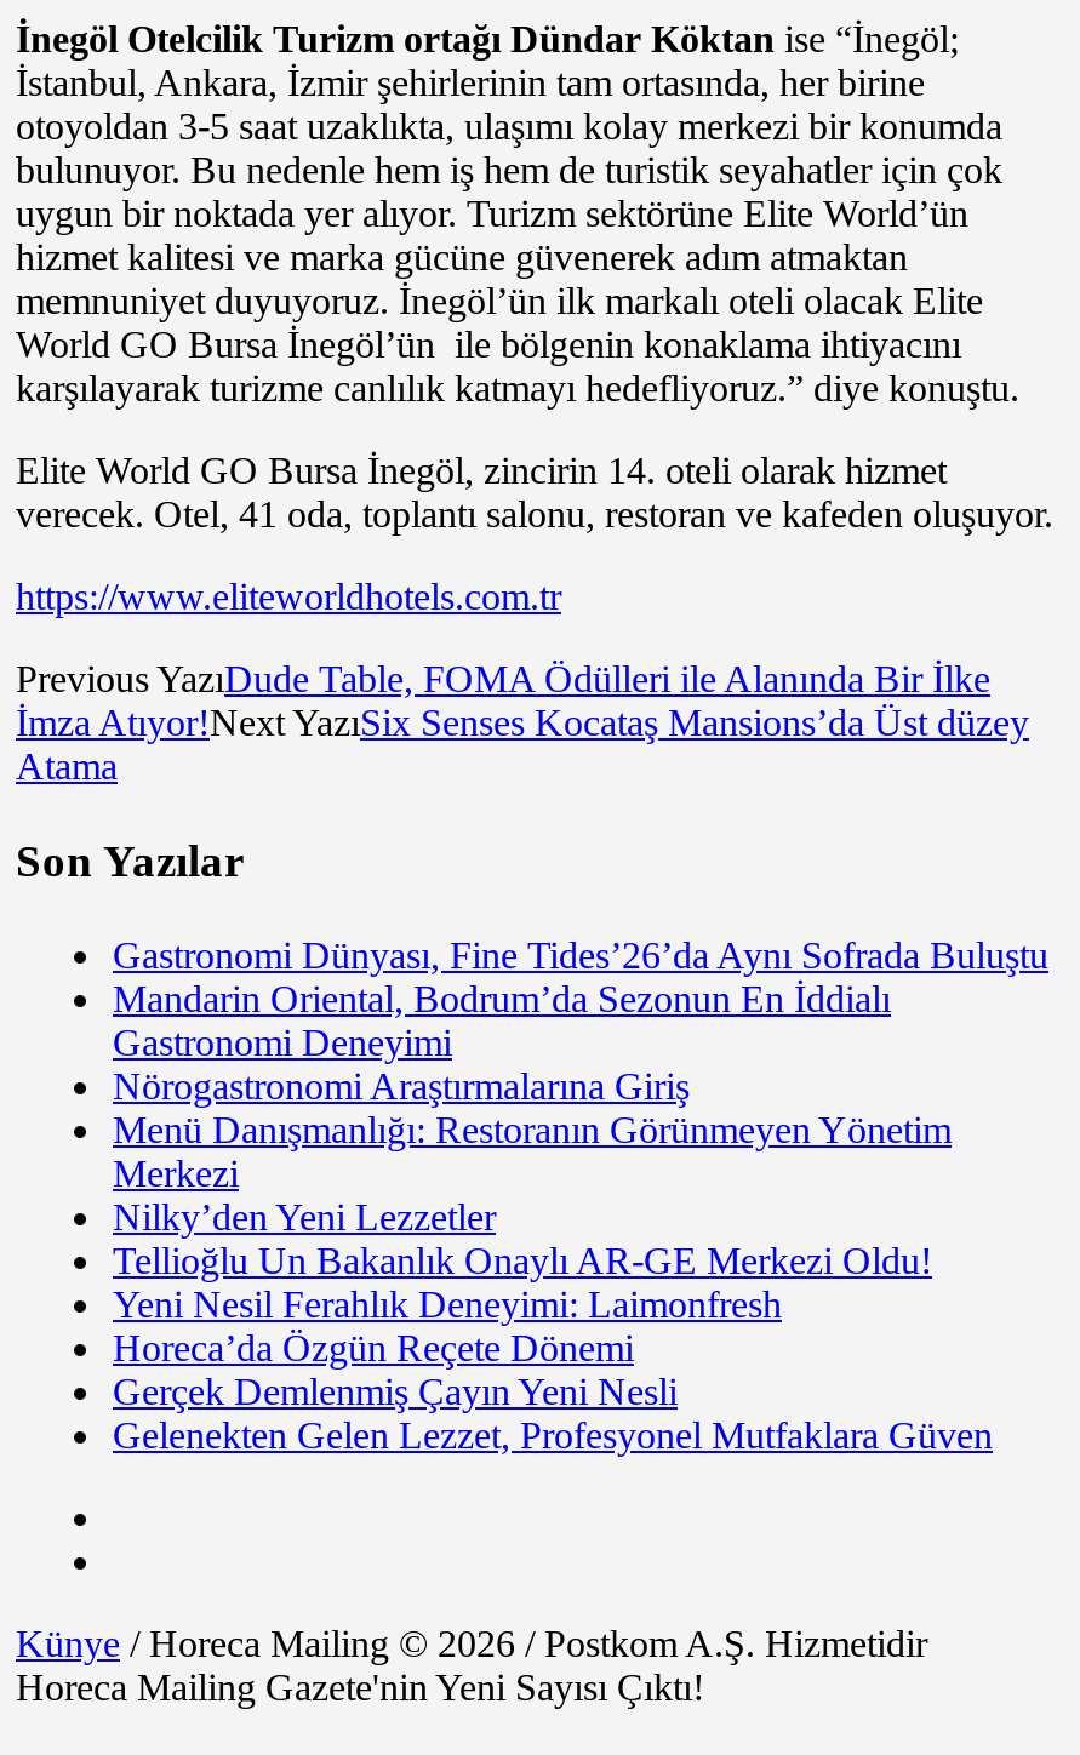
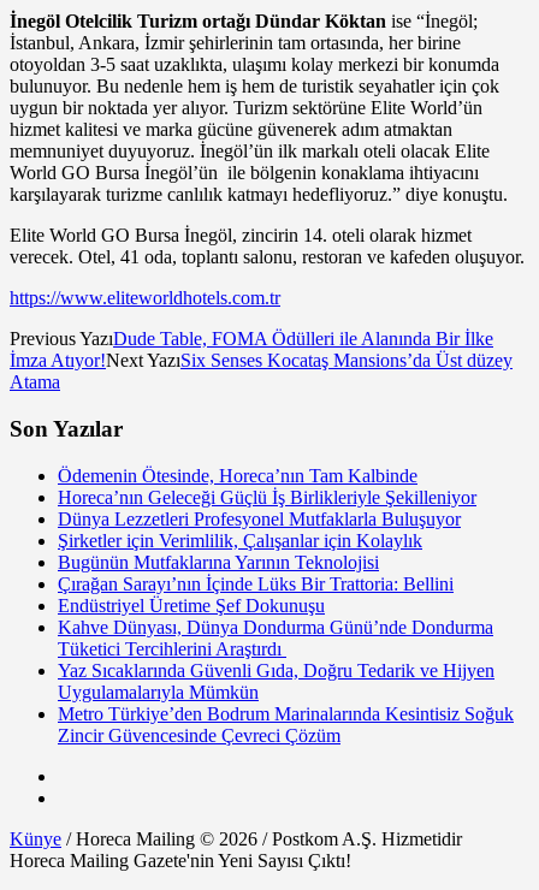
- Gastronomi Dünyası, Fine Tides’26’da Aynı Sofrada Buluştu
- Mandarin Oriental, Bodrum’da Sezonun En İddialı
- Gastronomi Deneyimi
- Nörogastronomi Araştırmalarına Giriş
- Menü Danışmanlığı: Restoranın Görünmeyen Yönetim
- Merkezi
- Nilky’den Yeni Lezzetler
- Tellioğlu Un Bakanlık Onaylı AR-GE Merkezi Oldu!
- Yeni Nesil Ferahlık Deneyimi: Laimonfresh
- Horeca’da Özgün Reçete Dönemi
- Gerçek Demlenmiş Çayın Yeni Nesli
- Gelenekten Gelen Lezzet, Profesyonel Mutfaklara Güven
+ Ödemenin Ötesinde, Horeca’nın Tam Kalbinde
+ Horeca’nın Geleceği Güçlü İş Birlikleriyle Şekilleniyor
+ Dünya Lezzetleri Profesyonel Mutfaklarla Buluşuyor
+ Şirketler için Verimlilik, Çalışanlar için Kolaylık
+ Bugünün Mutfaklarına Yarının Teknolojisi
+ Çırağan Sarayı’nın İçinde Lüks Bir Trattoria: Bellini
+ Endüstriyel Üretime Şef Dokunuşu
+ Kahve Dünyası, Dünya Dondurma Günü’nde Dondurma
+ Tüketici Tercihlerini Araştırdı
+ Yaz Sıcaklarında Güvenli Gıda, Doğru Tedarik ve Hijyen
+ Uygulamalarıyla Mümkün
+ Metro Türkiye’den Bodrum Marinalarında Kesintisiz Soğuk
+ Zincir Güvencesinde Çevreci Çözüm
